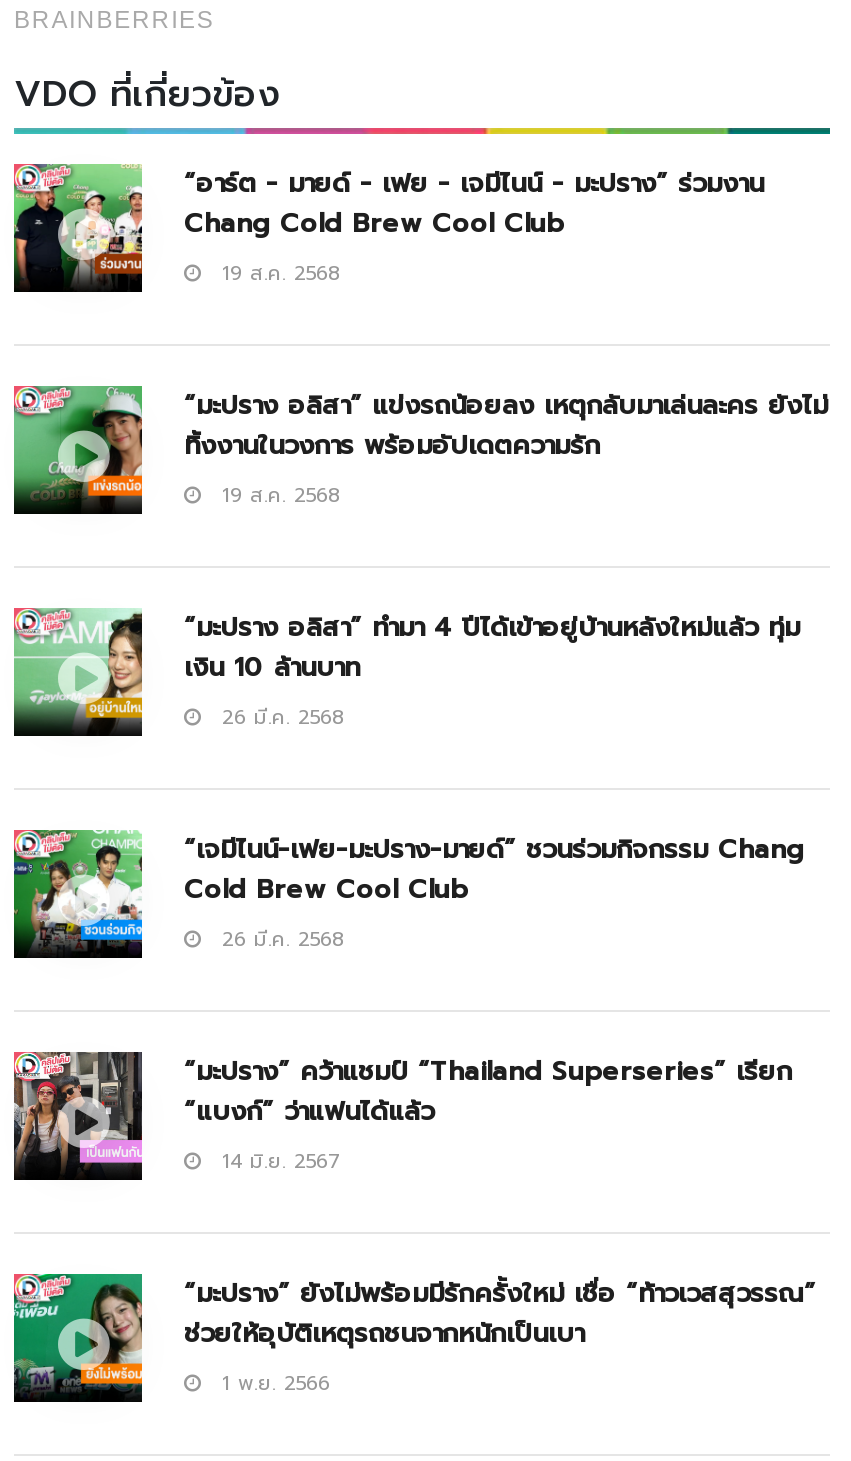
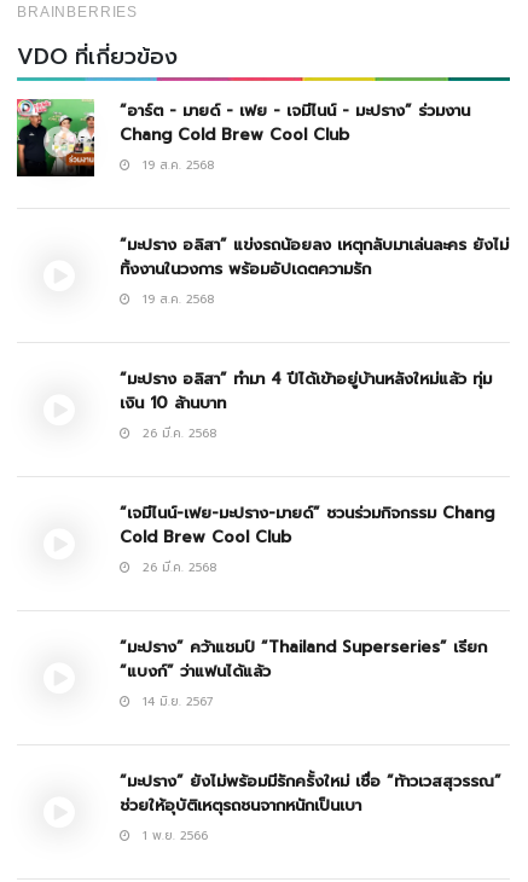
- [image]

- [image]

- [image]

- [image]

- [image]
